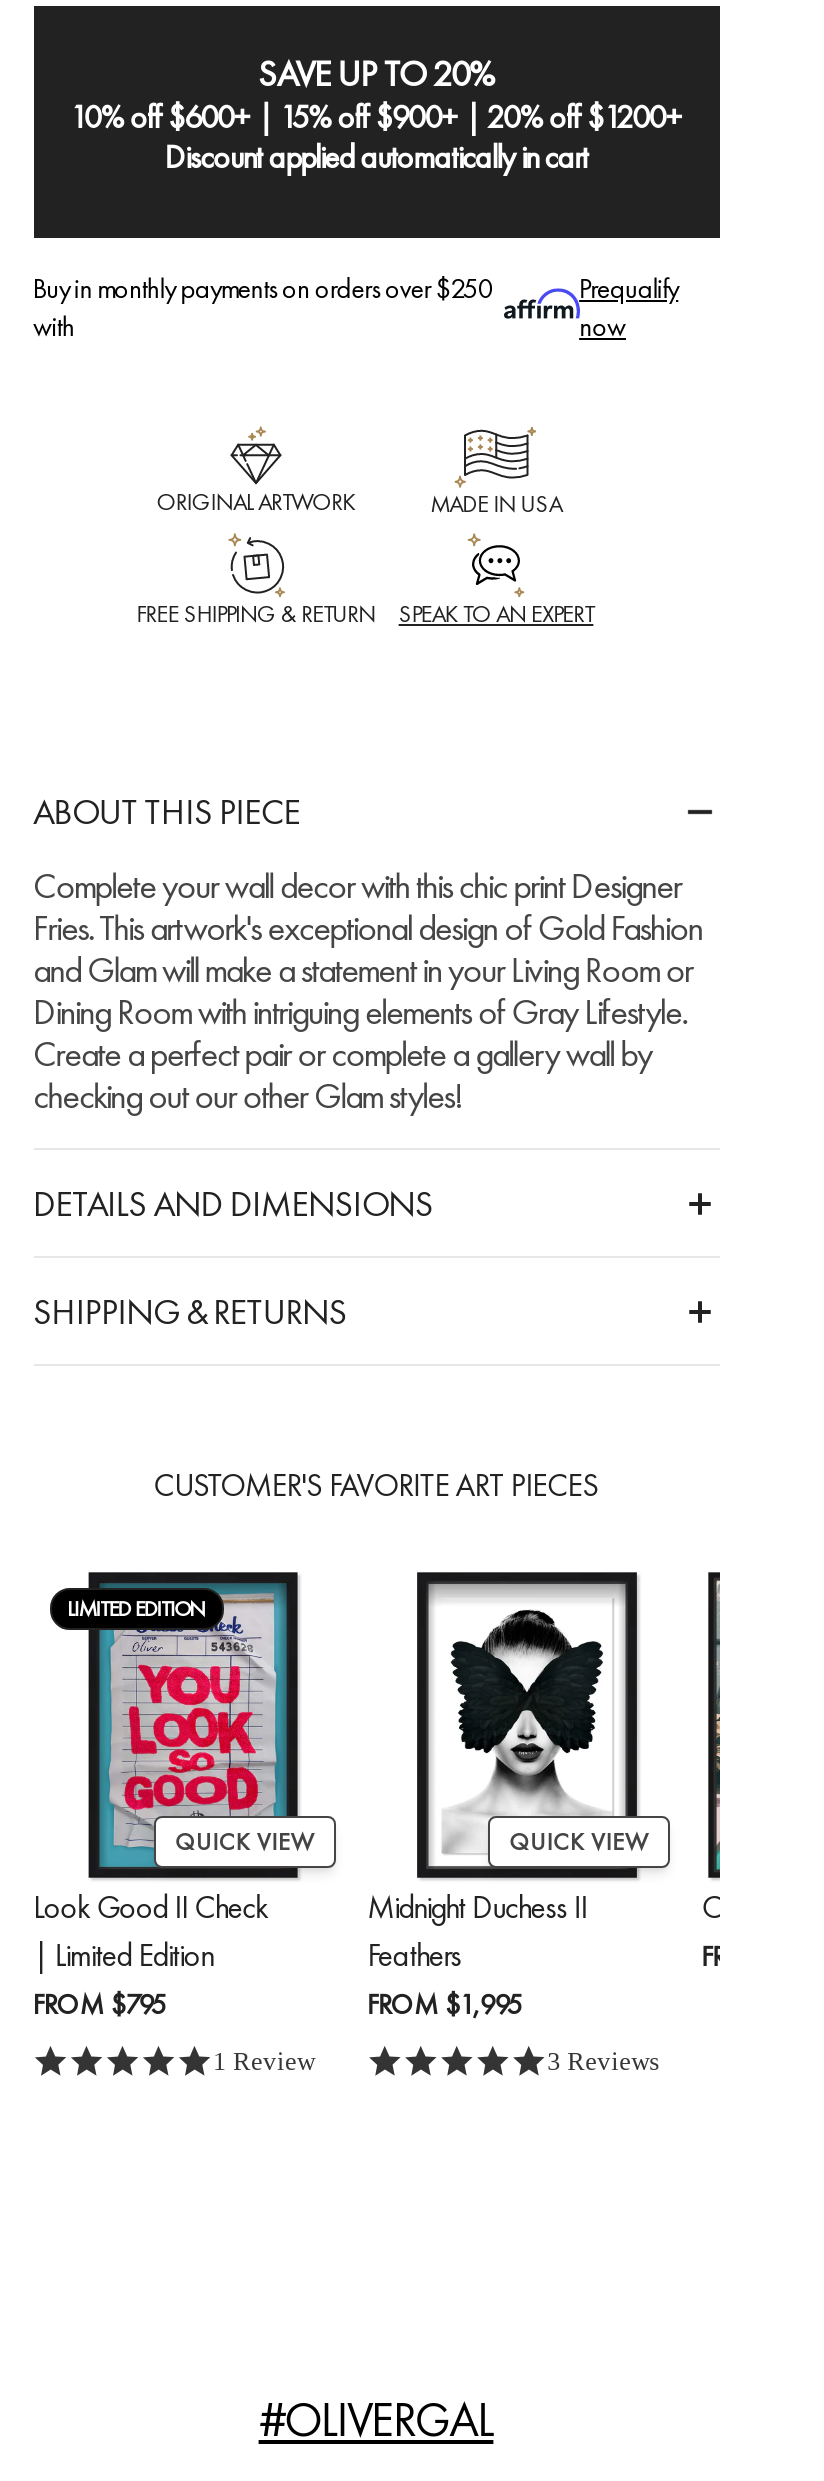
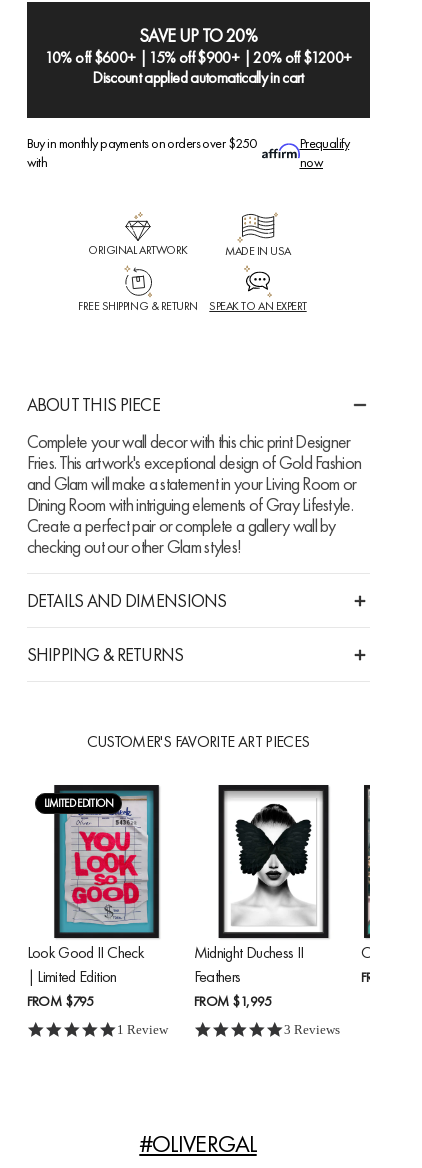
- QUICK VIEW

- QUICK VIEW
